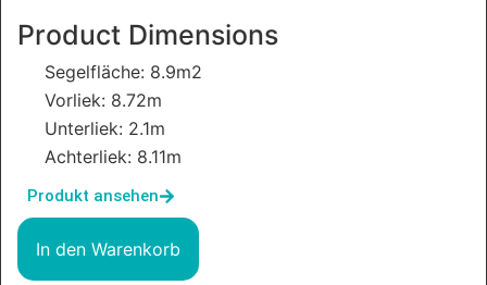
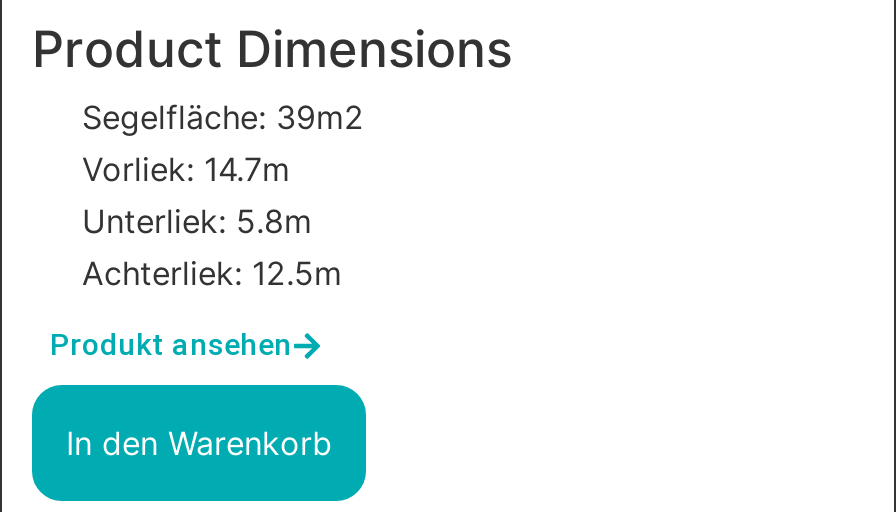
- Segelfläche: 8.9m2
+ Segelfläche: 39m2

- Vorliek: 8.72m
+ Vorliek: 14.7m

- Unterliek: 2.1m
+ Unterliek: 5.8m

- Achterliek: 8.11m
+ Achterliek: 12.5m
